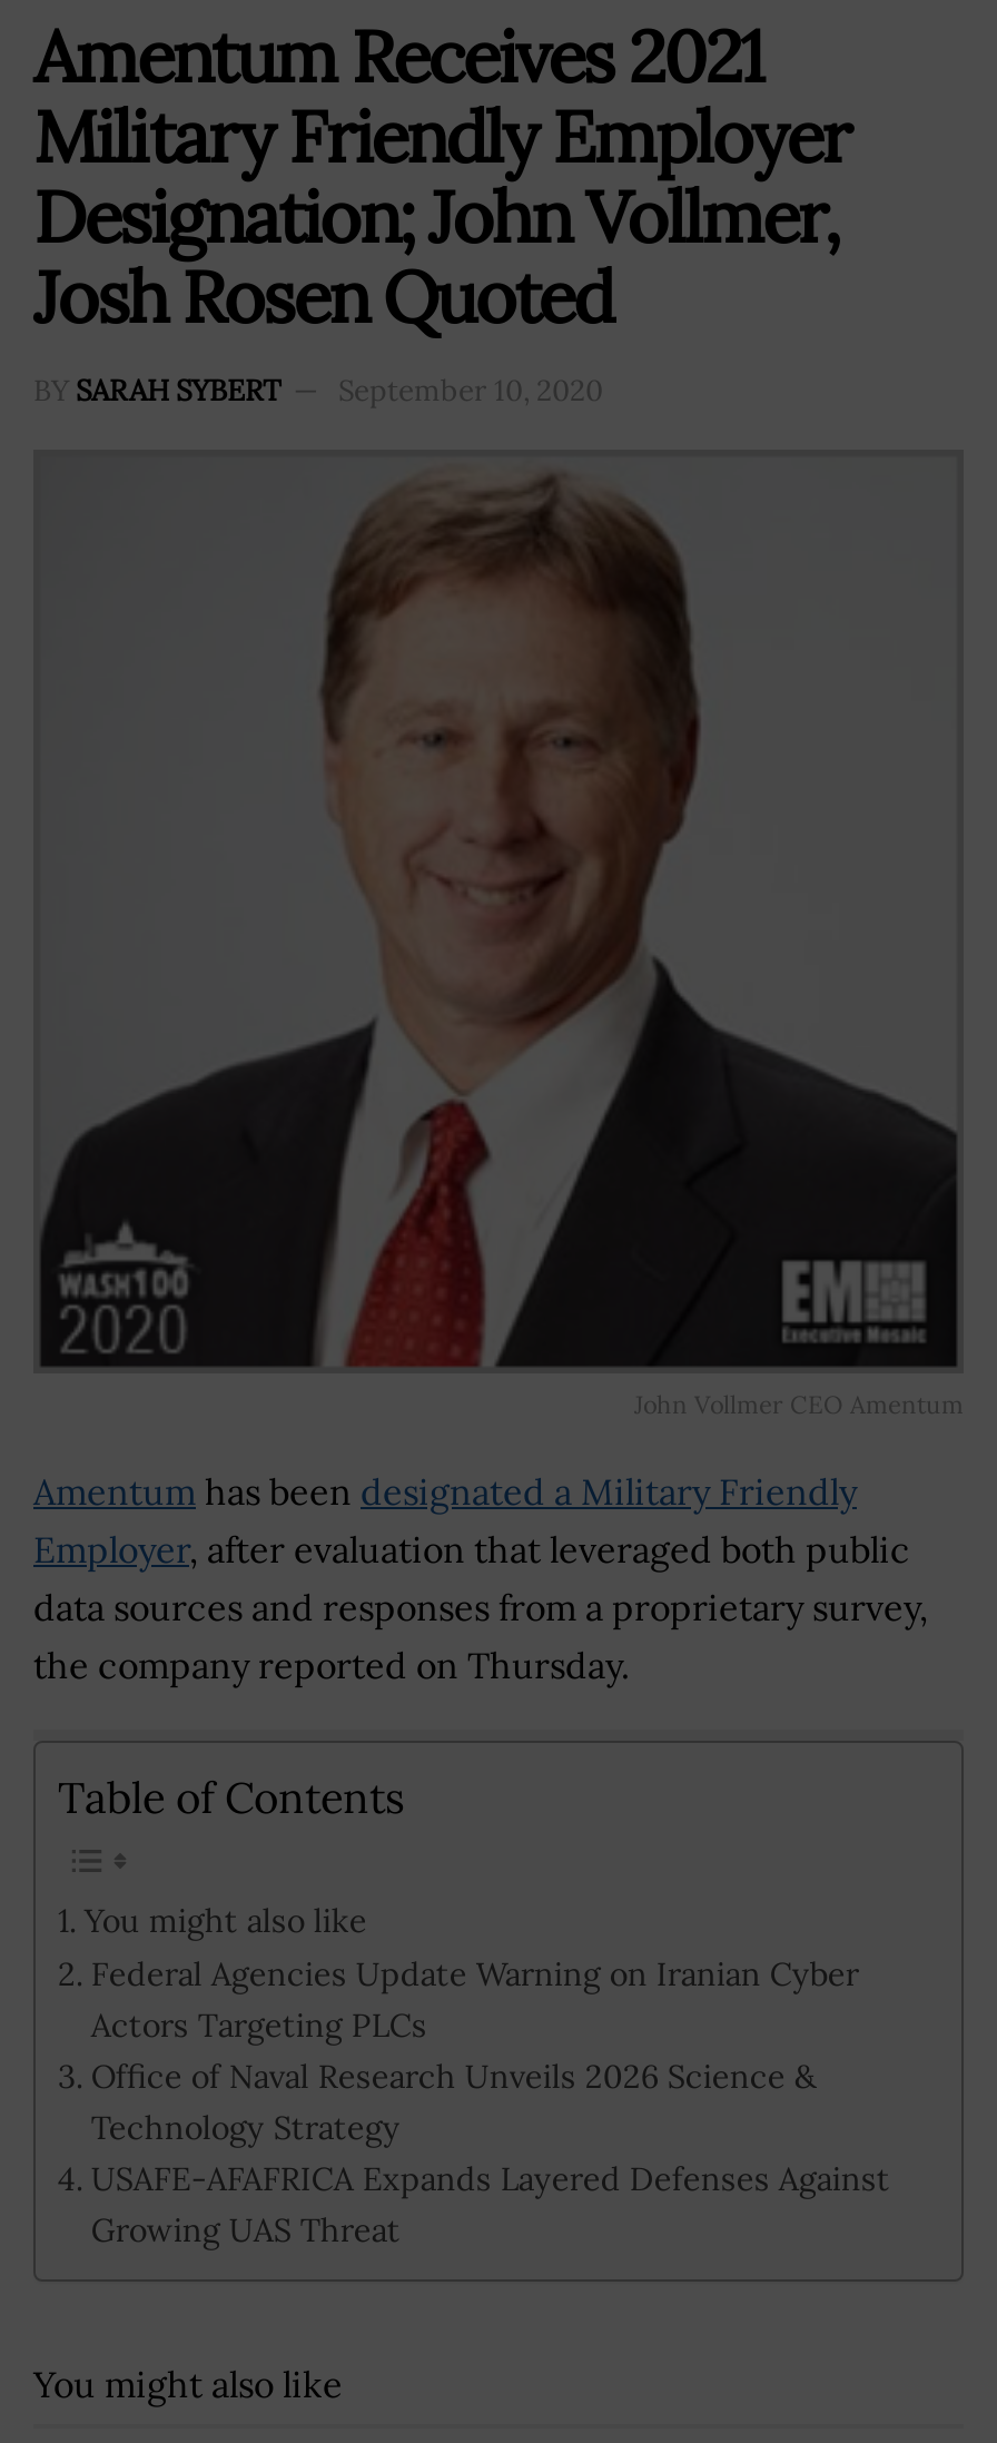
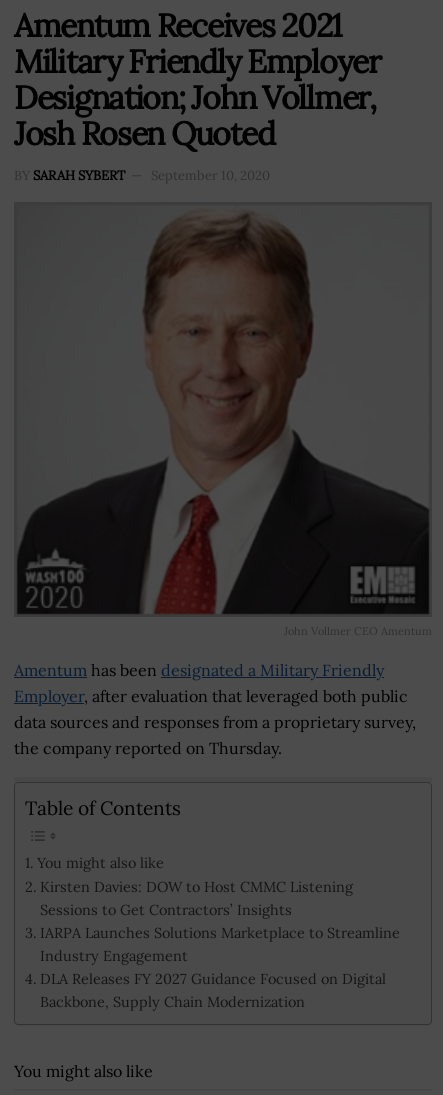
- Federal Agencies Update Warning on Iranian Cyber
- Actors Targeting PLCs
- Office of Naval Research Unveils 2026 Science &
- Technology Strategy
- USAFE-AFAFRICA Expands Layered Defenses Against
- Growing UAS Threat
+ Kirsten Davies: DOW to Host CMMC Listening
+ Sessions to Get Contractors’ Insights
+ IARPA Launches Solutions Marketplace to Streamline
+ Industry Engagement
+ DLA Releases FY 2027 Guidance Focused on Digital
+ Backbone, Supply Chain Modernization
